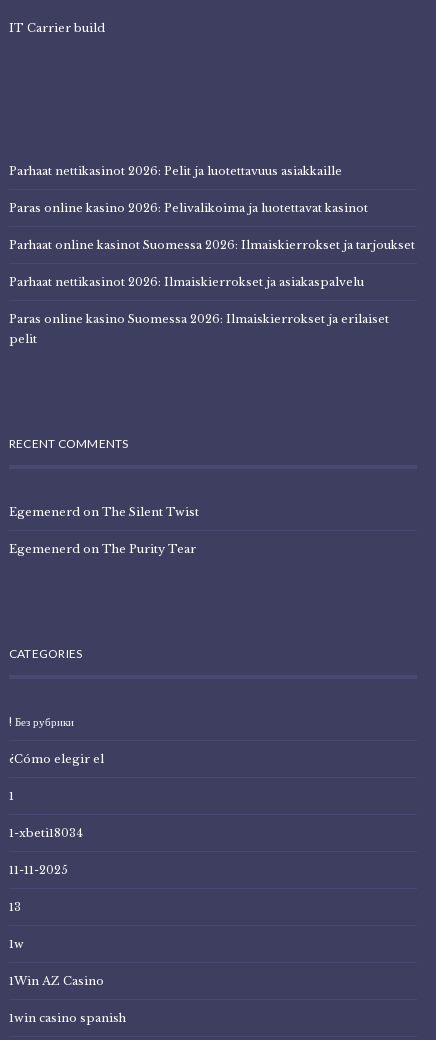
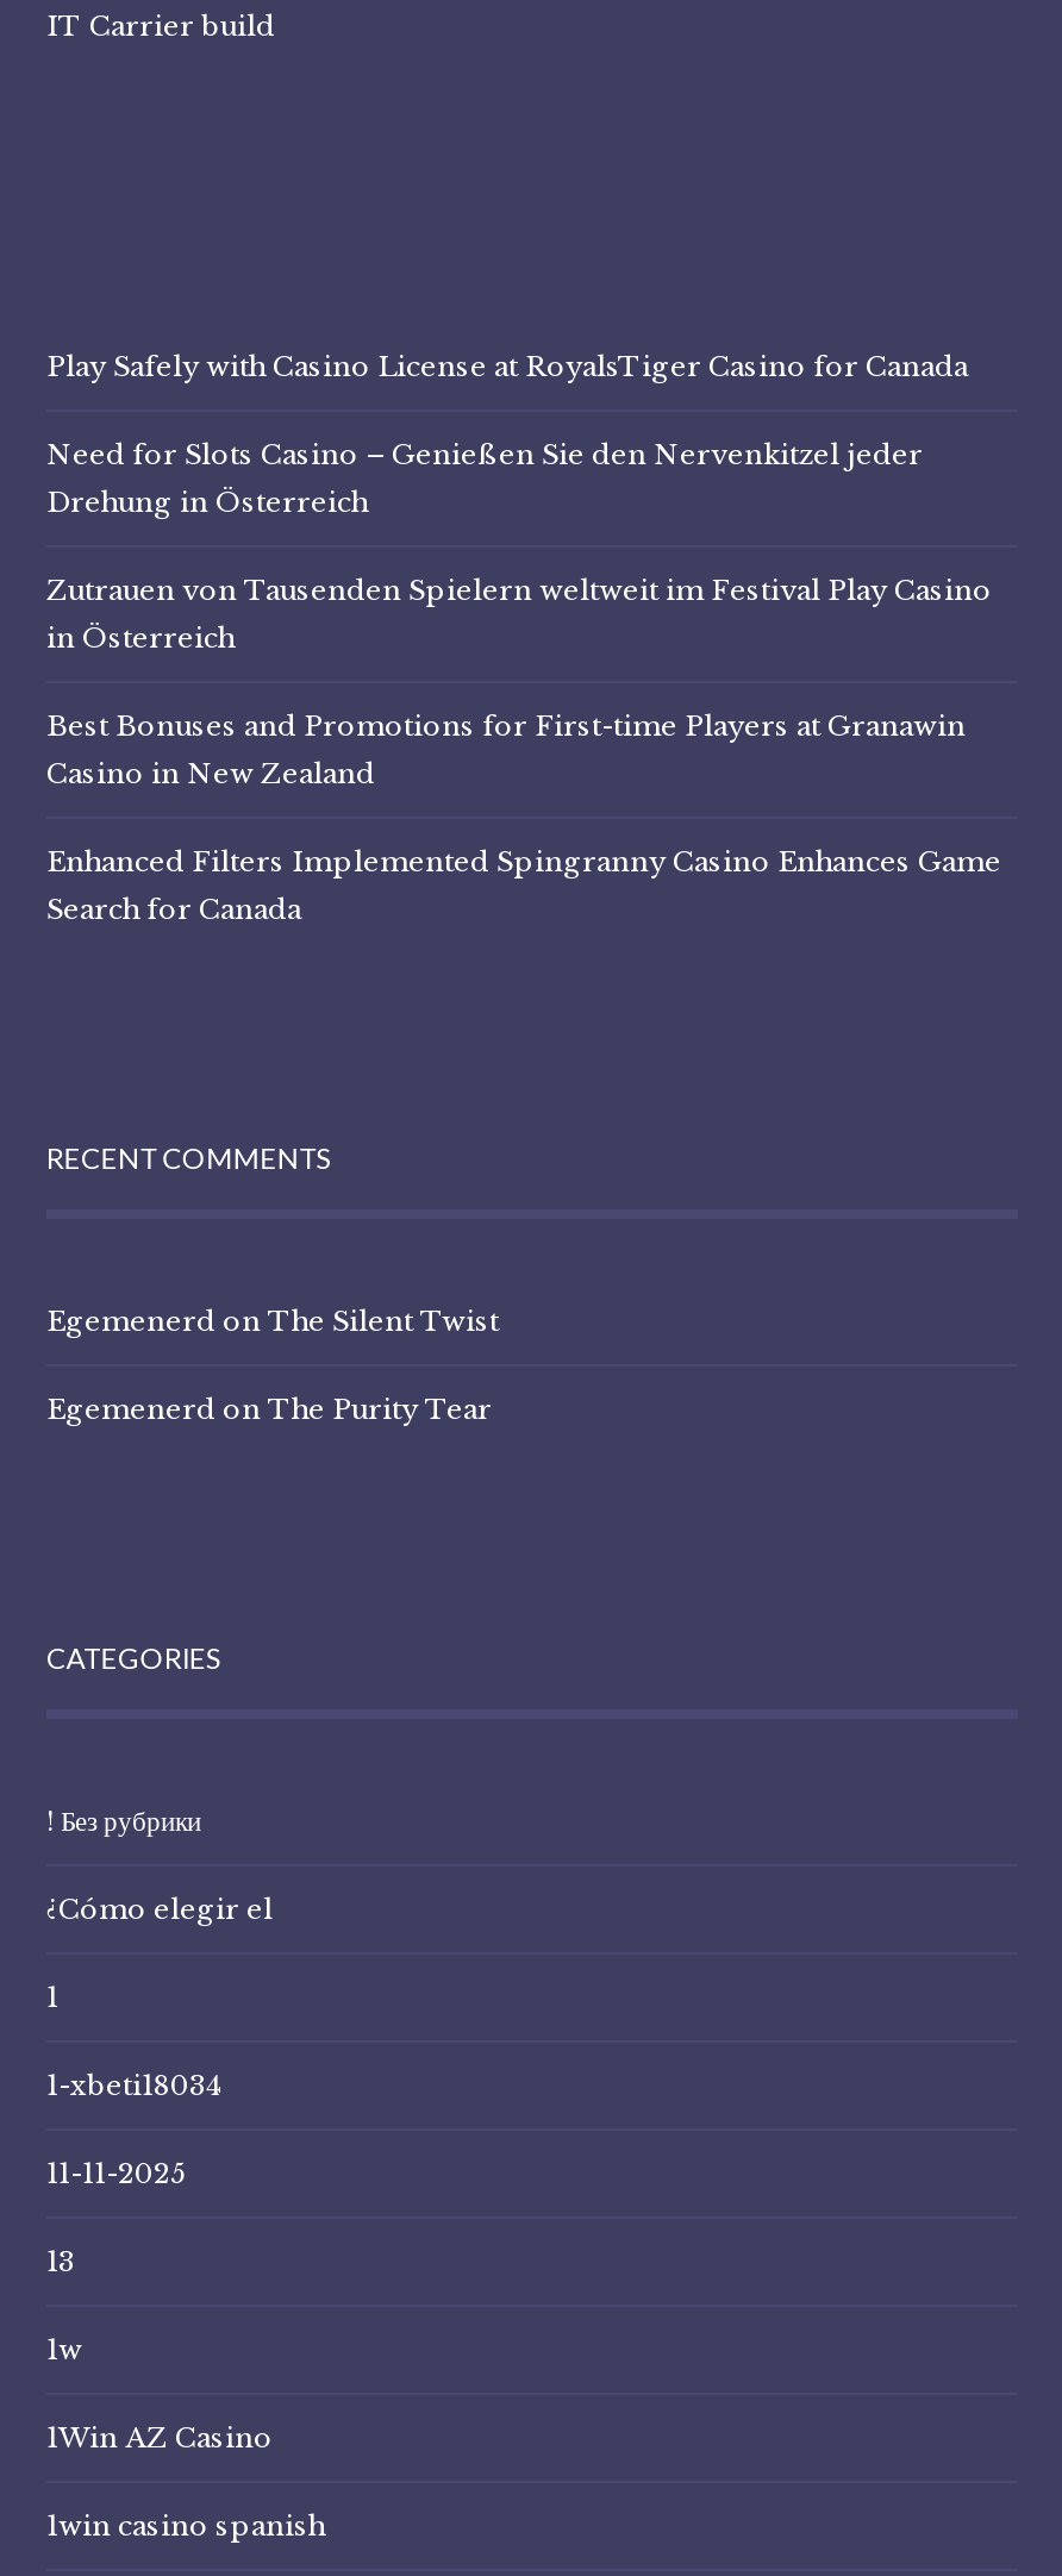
- Parhaat nettikasinot 2026: Pelit ja luotettavuus asiakkaille
+ Play Safely with Casino License at RoyalsTiger Casino for Canada

- Paras online kasino 2026: Pelivalikoima ja luotettavat kasinot
+ Need for Slots Casino – Genießen Sie den Nervenkitzel jeder
+ Drehung in Österreich

- Parhaat online kasinot Suomessa 2026: Ilmaiskierrokset ja tarjoukset
+ Zutrauen von Tausenden Spielern weltweit im Festival Play Casino
+ in Österreich

- Parhaat nettikasinot 2026: Ilmaiskierrokset ja asiakaspalvelu
+ Best Bonuses and Promotions for First-time Players at Granawin
+ Casino in New Zealand

- Paras online kasino Suomessa 2026: Ilmaiskierrokset ja erilaiset
- pelit
+ Enhanced Filters Implemented Spingranny Casino Enhances Game
+ Search for Canada
